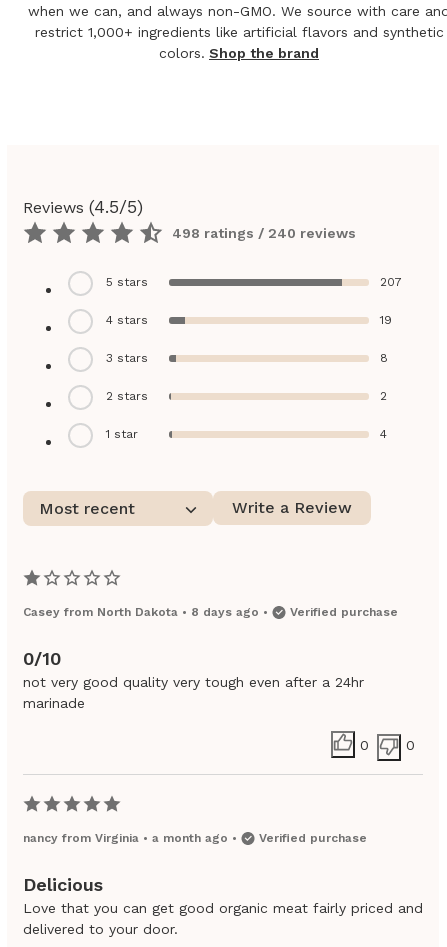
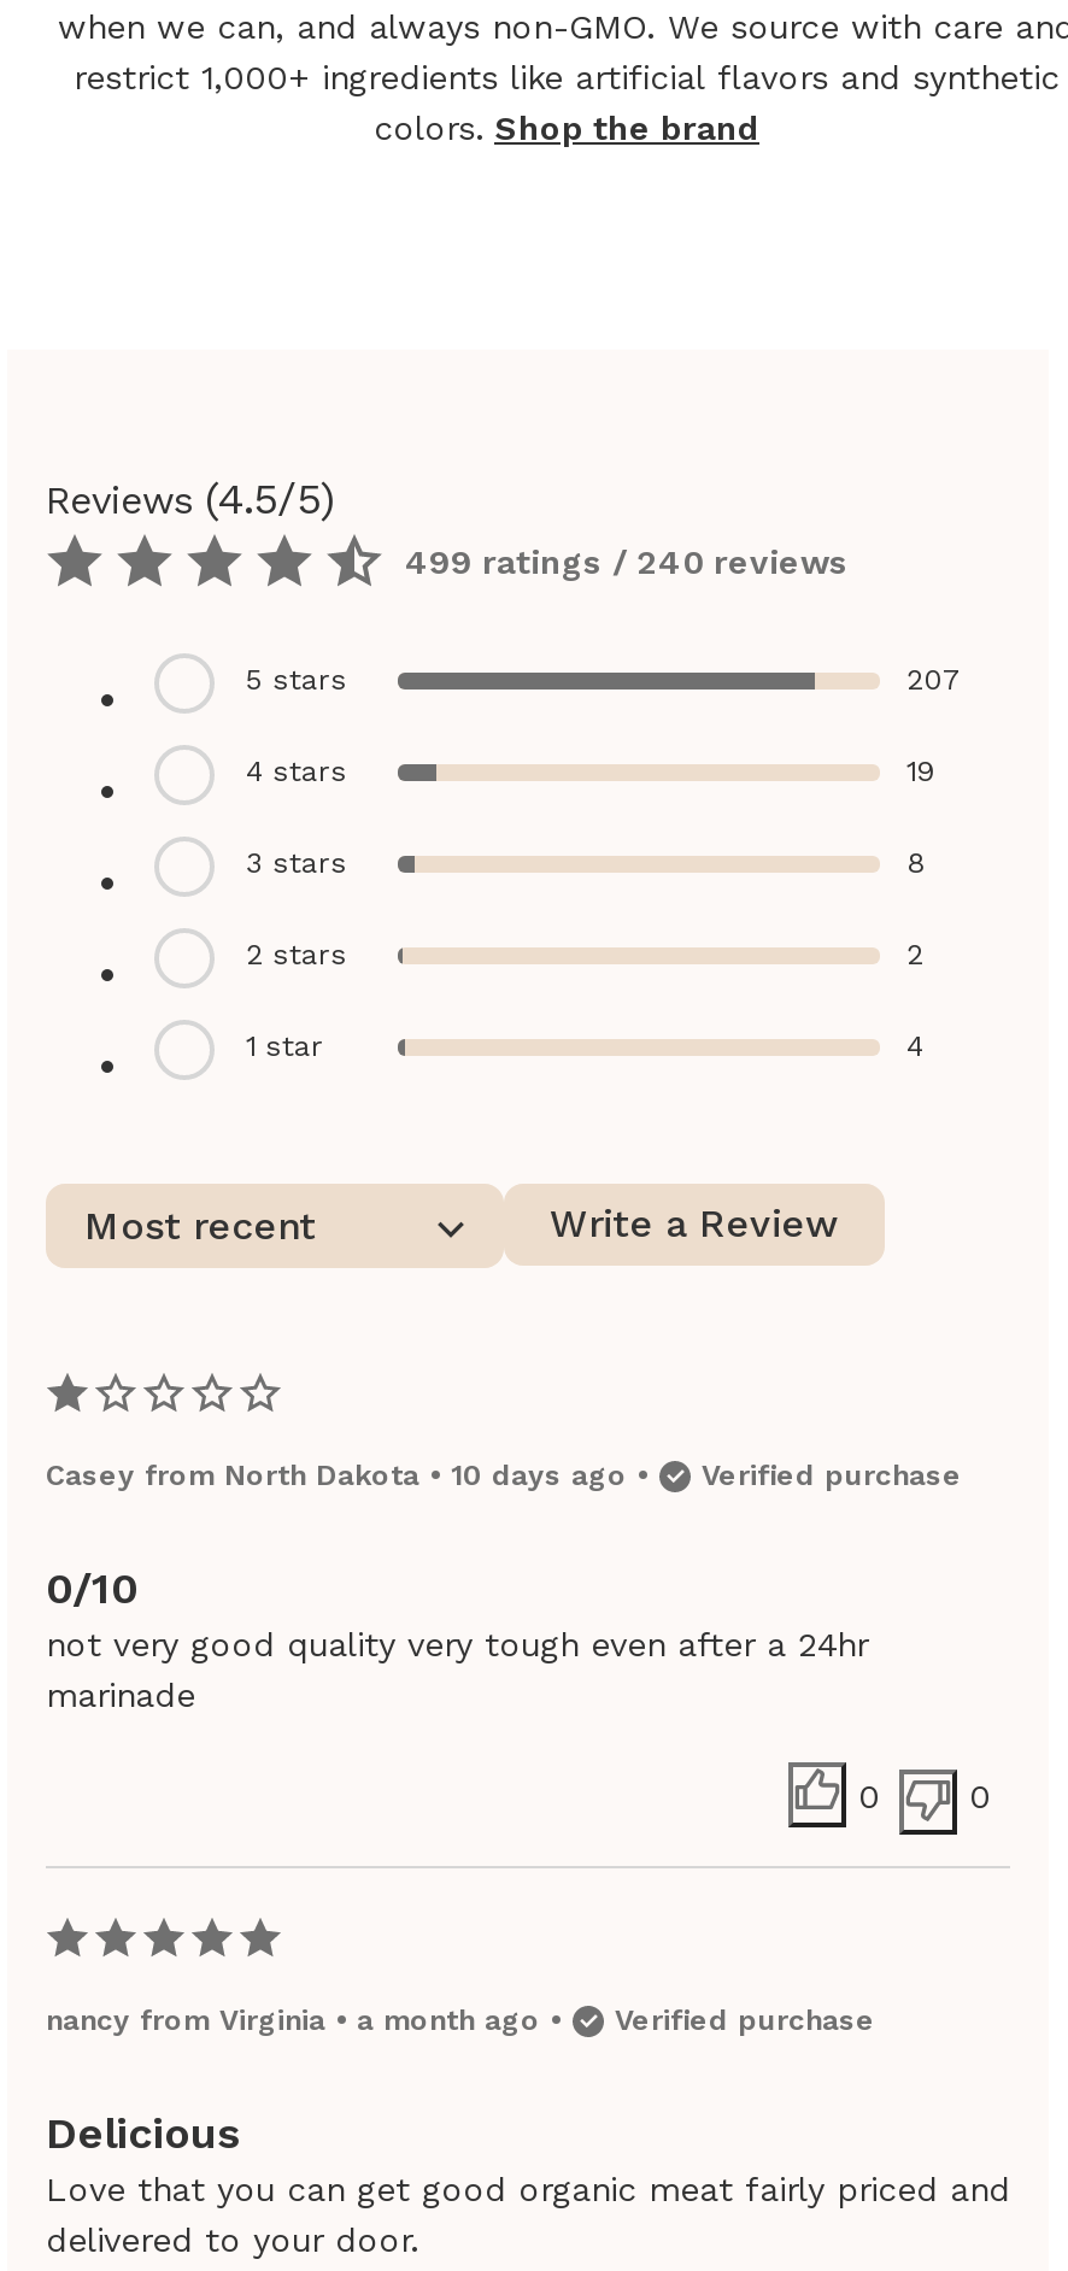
- 498 ratings / 240 reviews
+ 499 ratings / 240 reviews

- Casey from North Dakota • 8 days ago •
+ Casey from North Dakota • 10 days ago •
